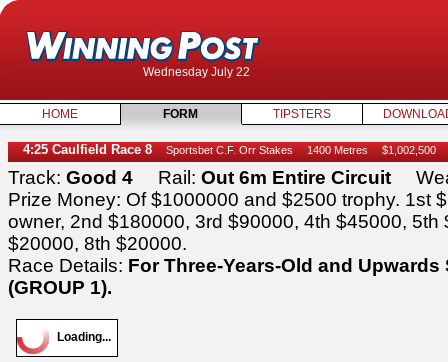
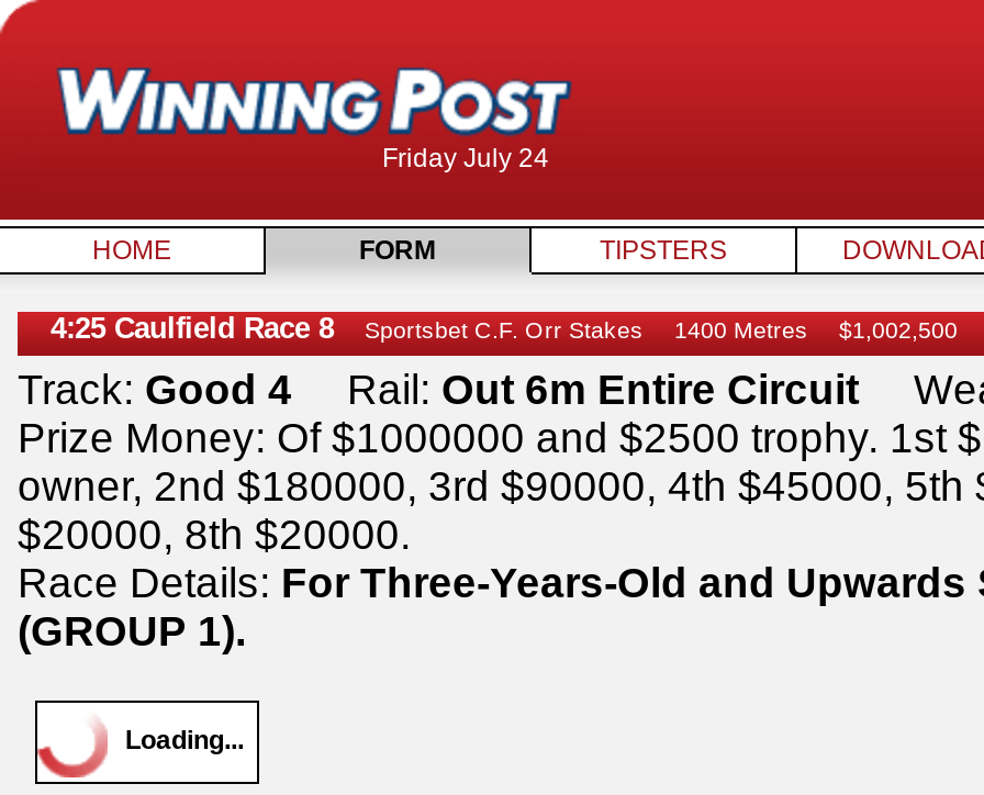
- Wednesday July 22
+ Friday July 24
